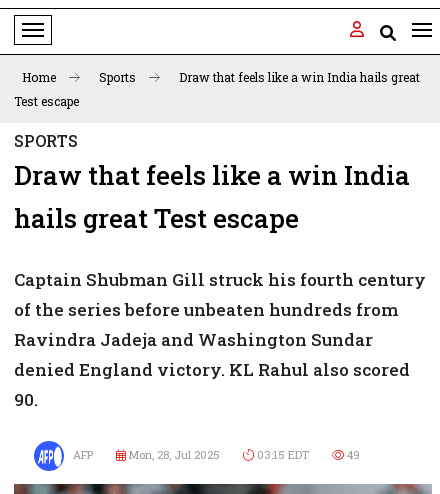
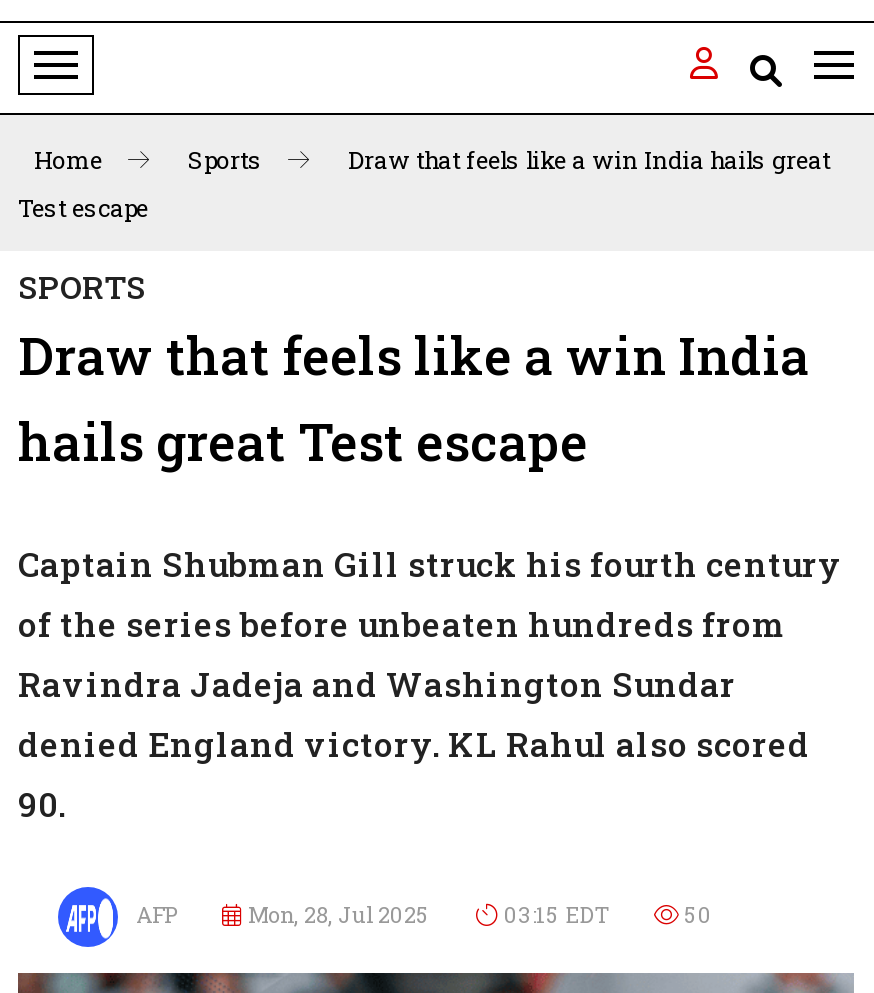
- 49
+ 50
